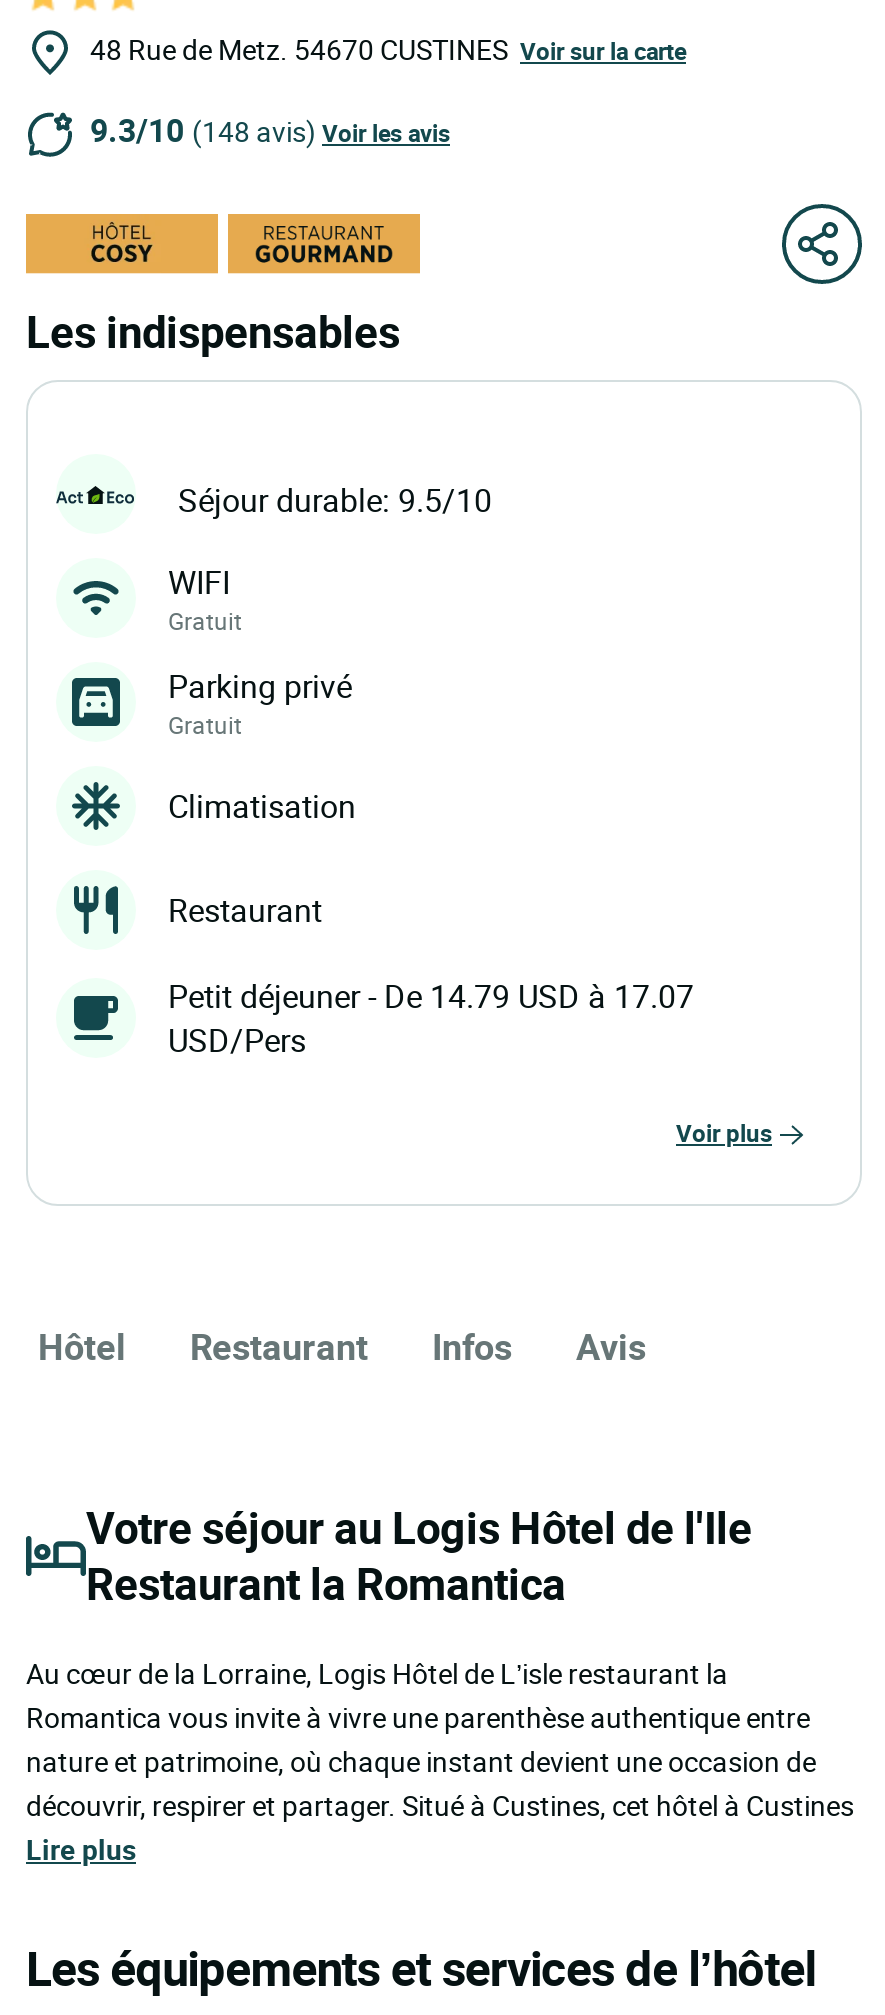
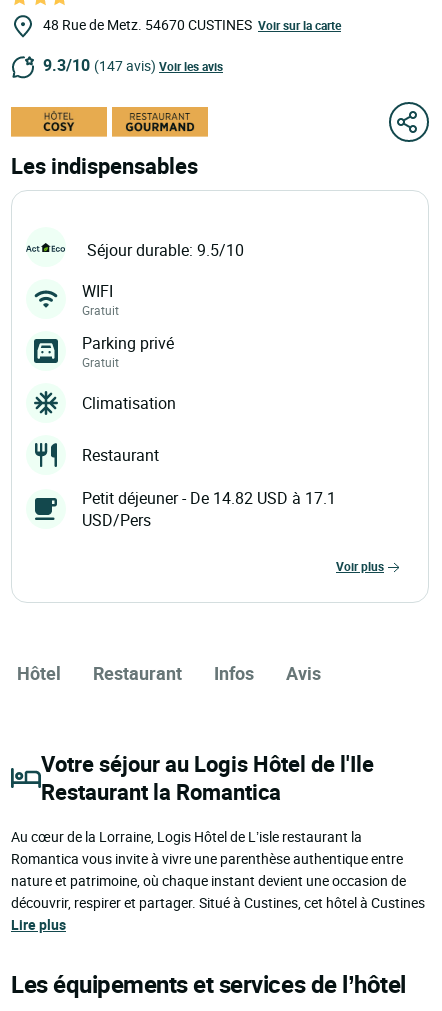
- 9.3/10 (148 avis) Voir les avis
+ 9.3/10 (147 avis) Voir les avis

- Petit déjeuner - De 14.79 USD à 17.07
+ Petit déjeuner - De 14.82 USD à 17.1
